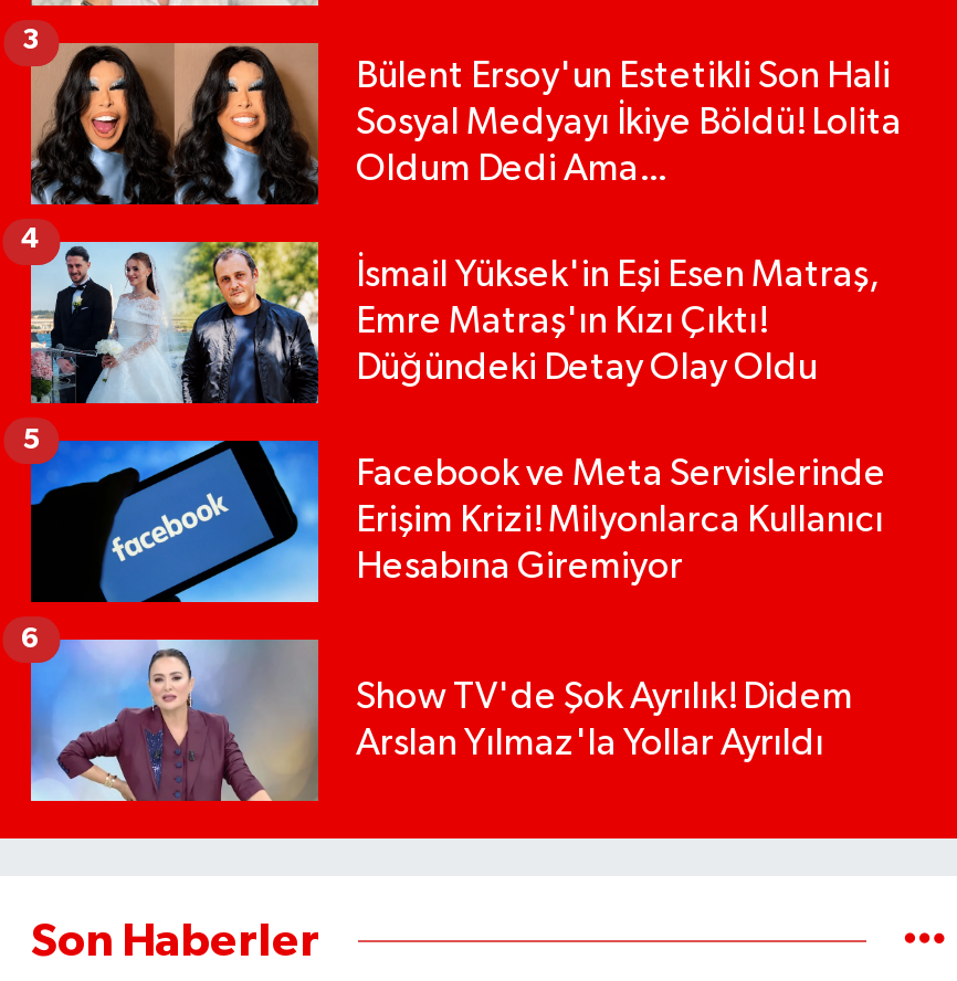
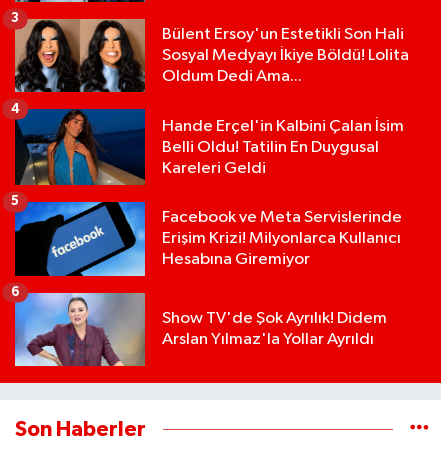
- [image]
- İsmail Yüksek'in Eşi Esen Matraş,
- Emre Matraş'ın Kızı Çıktı!
- Düğündeki Detay Olay Oldu
+ [image]
+ Hande Erçel'in Kalbini Çalan İsim
+ Belli Oldu! Tatilin En Duygusal
+ Kareleri Geldi
